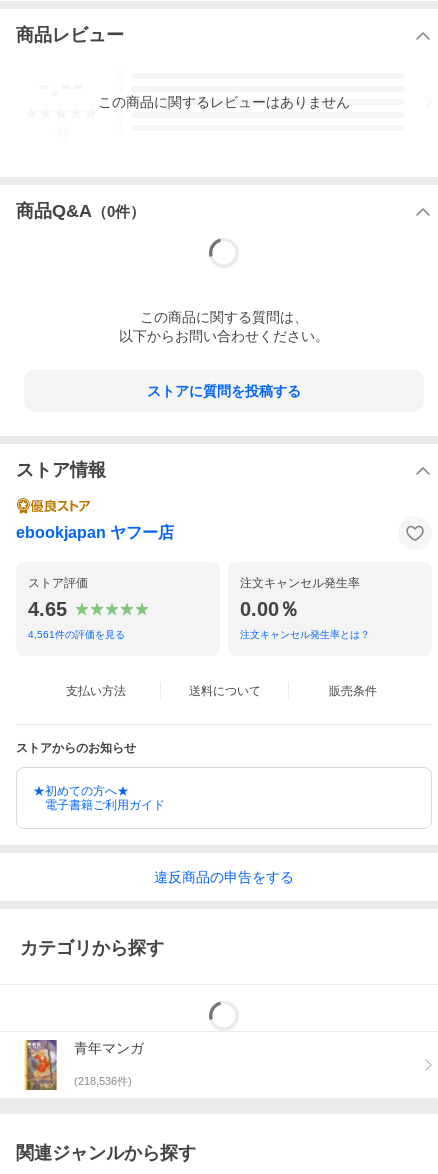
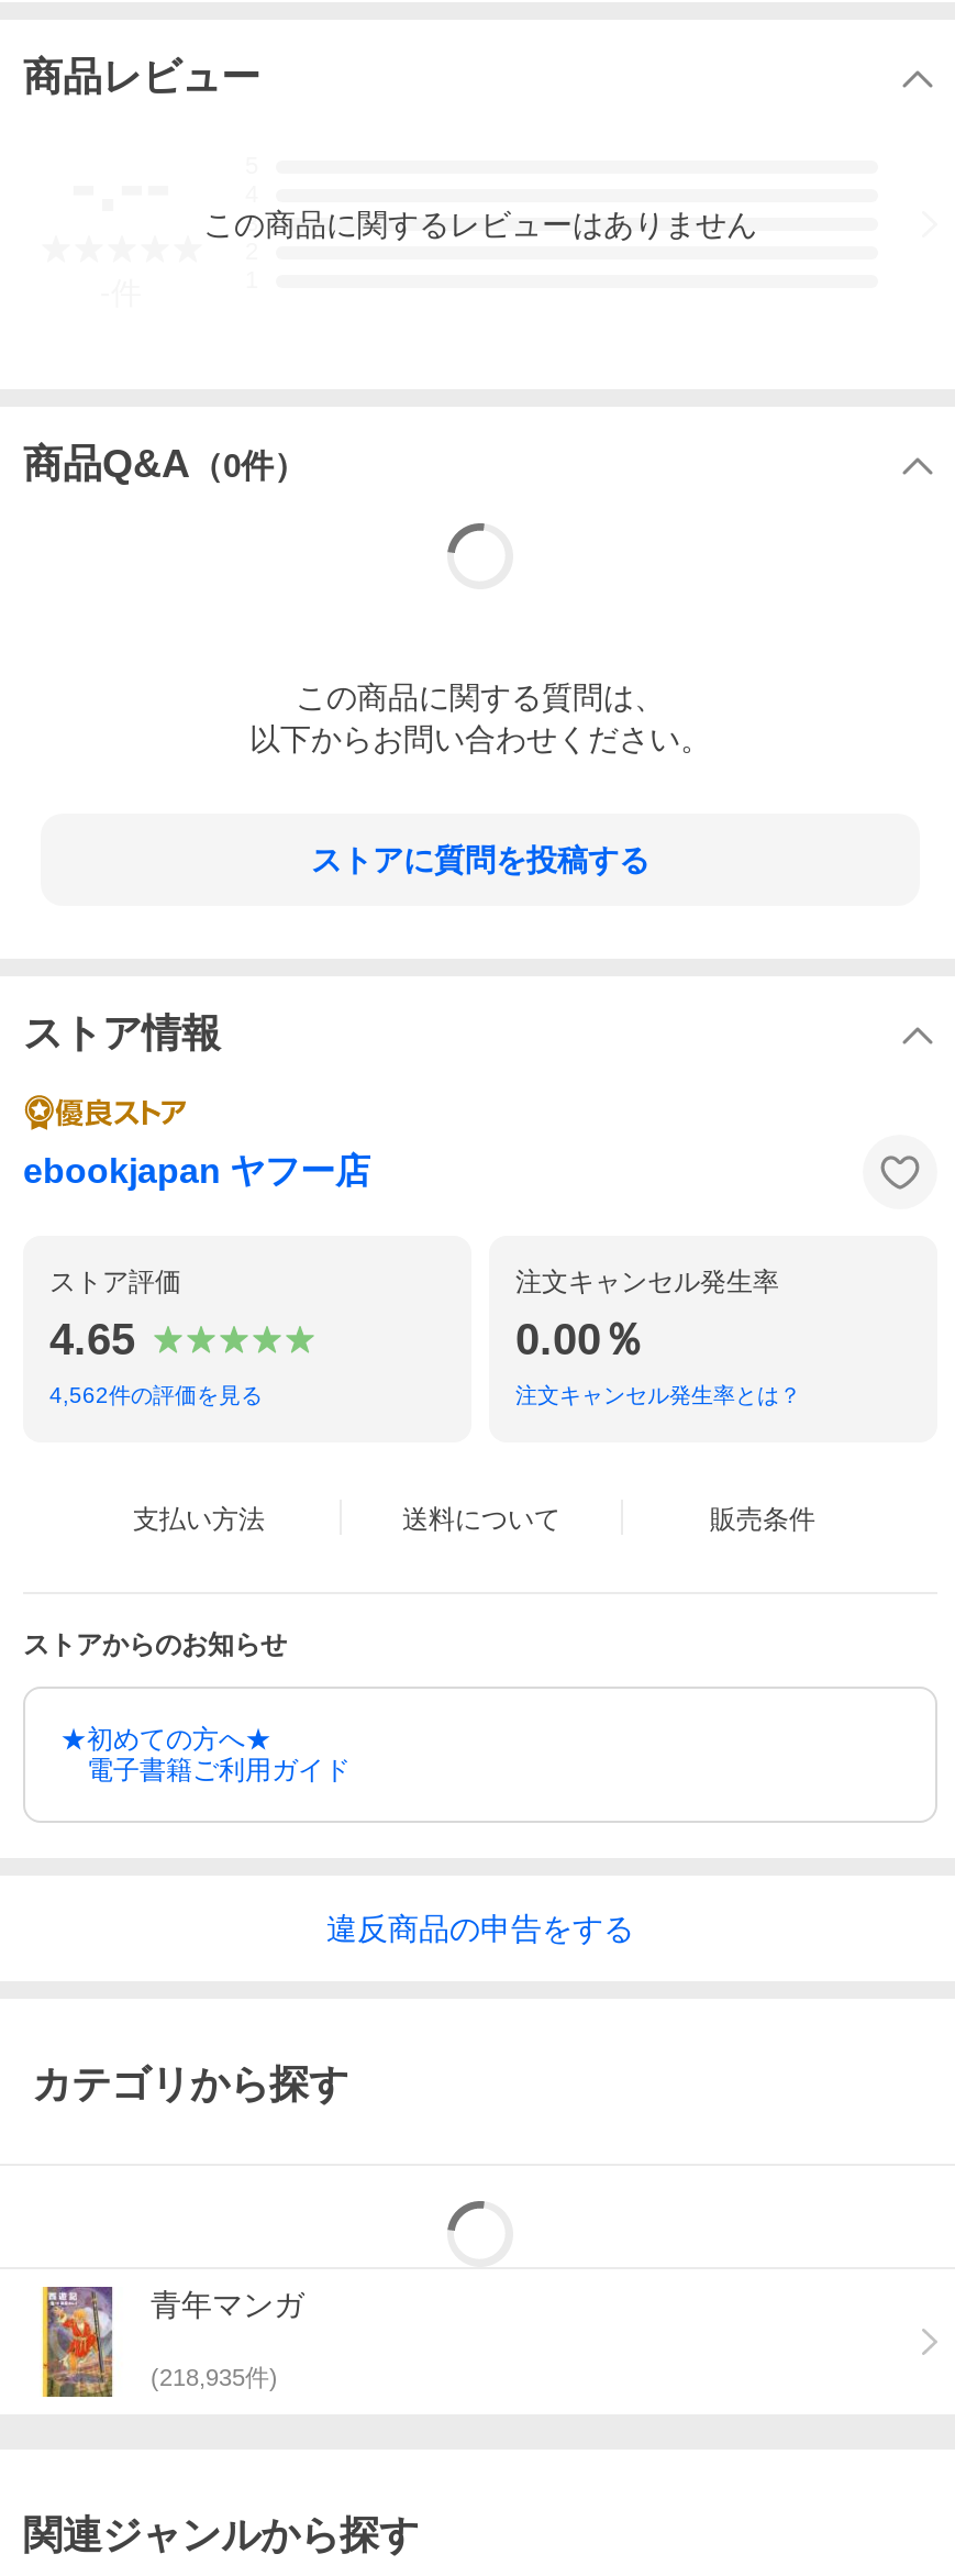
- 4,561件の評価を見る
+ 4,562件の評価を見る

- (218,536件)
+ (218,935件)
